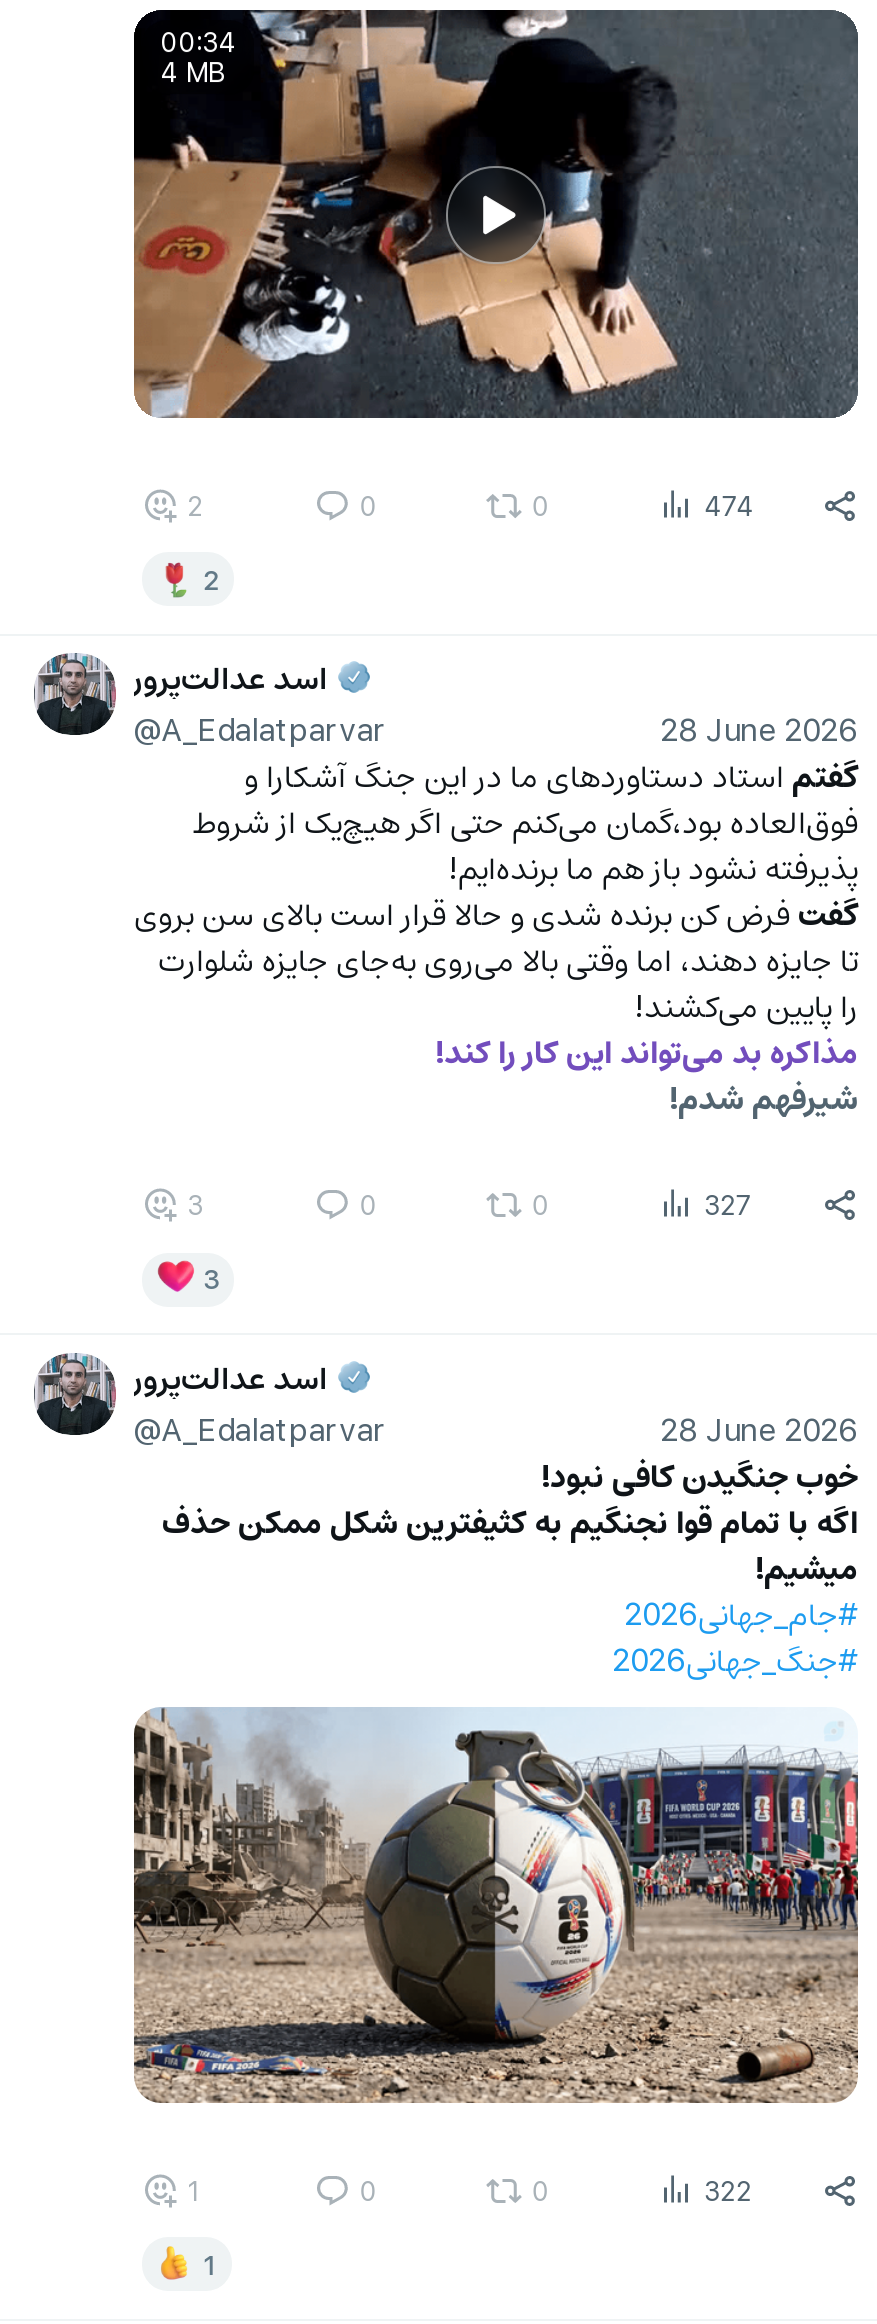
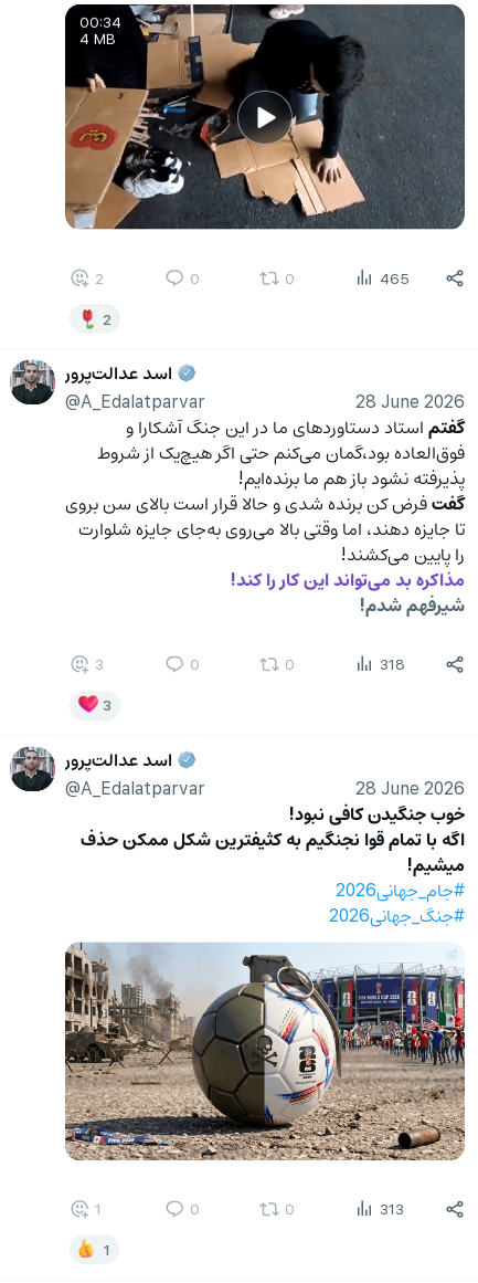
- 474
+ 465

- 327
+ 318

- 322
+ 313
